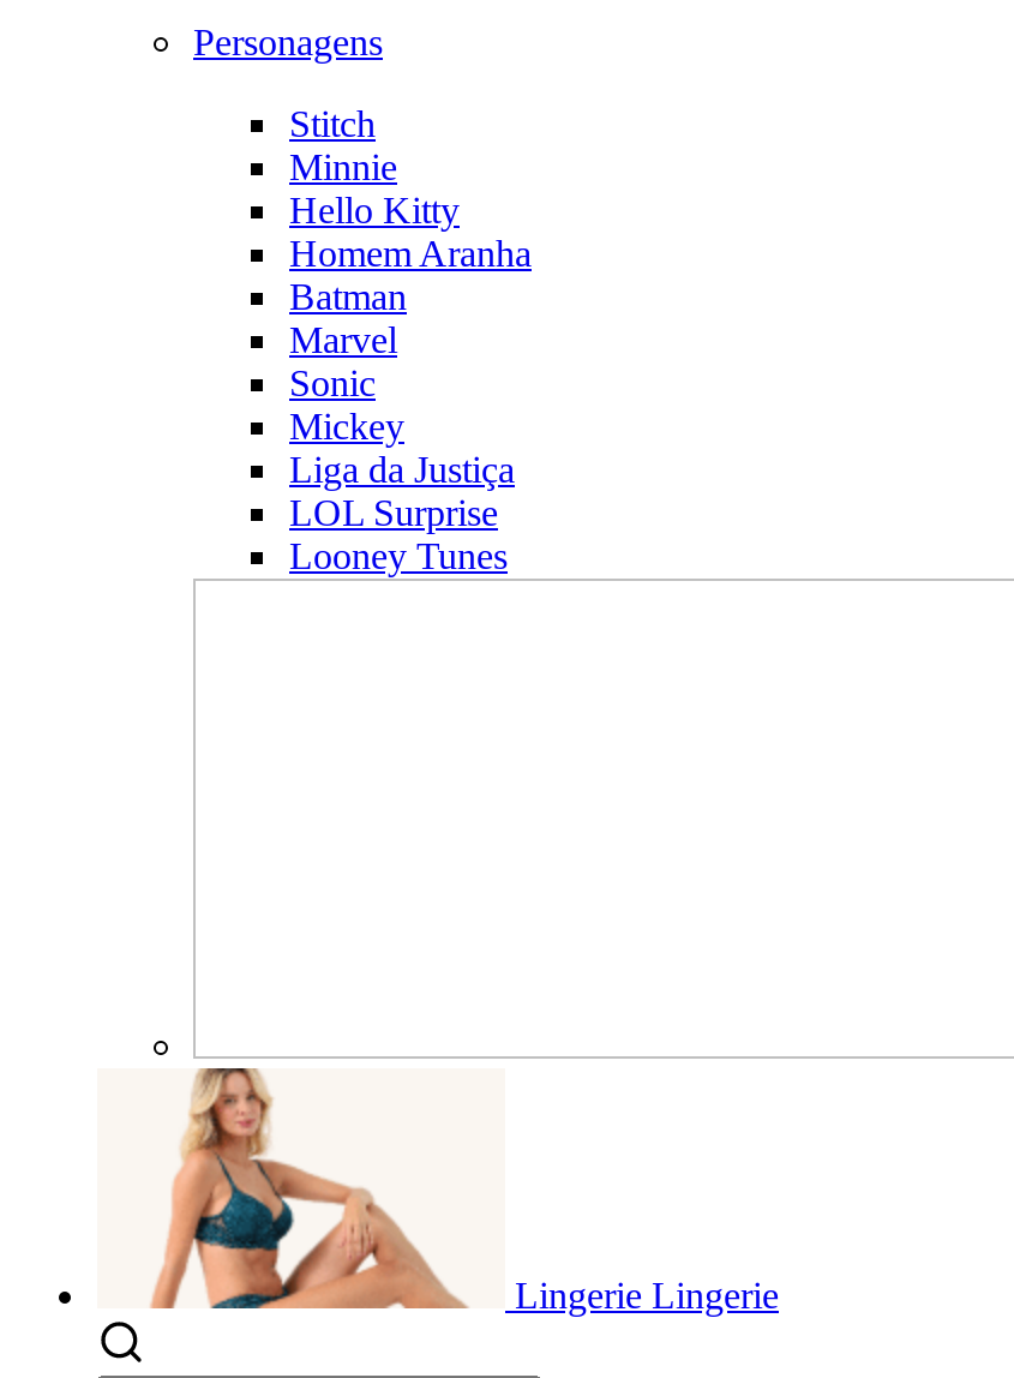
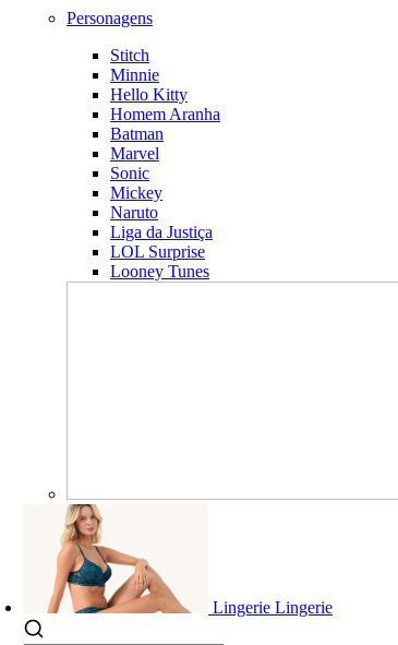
+ Naruto
